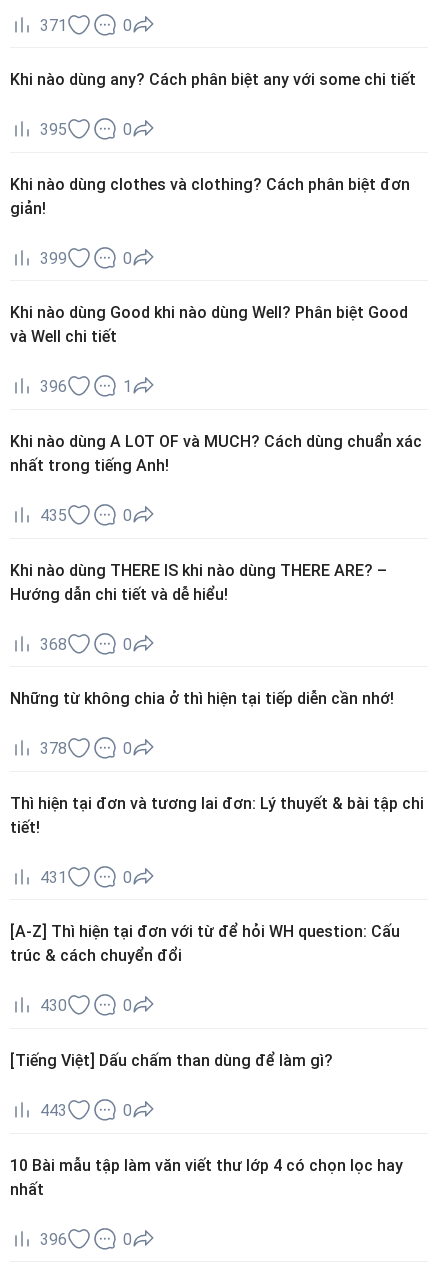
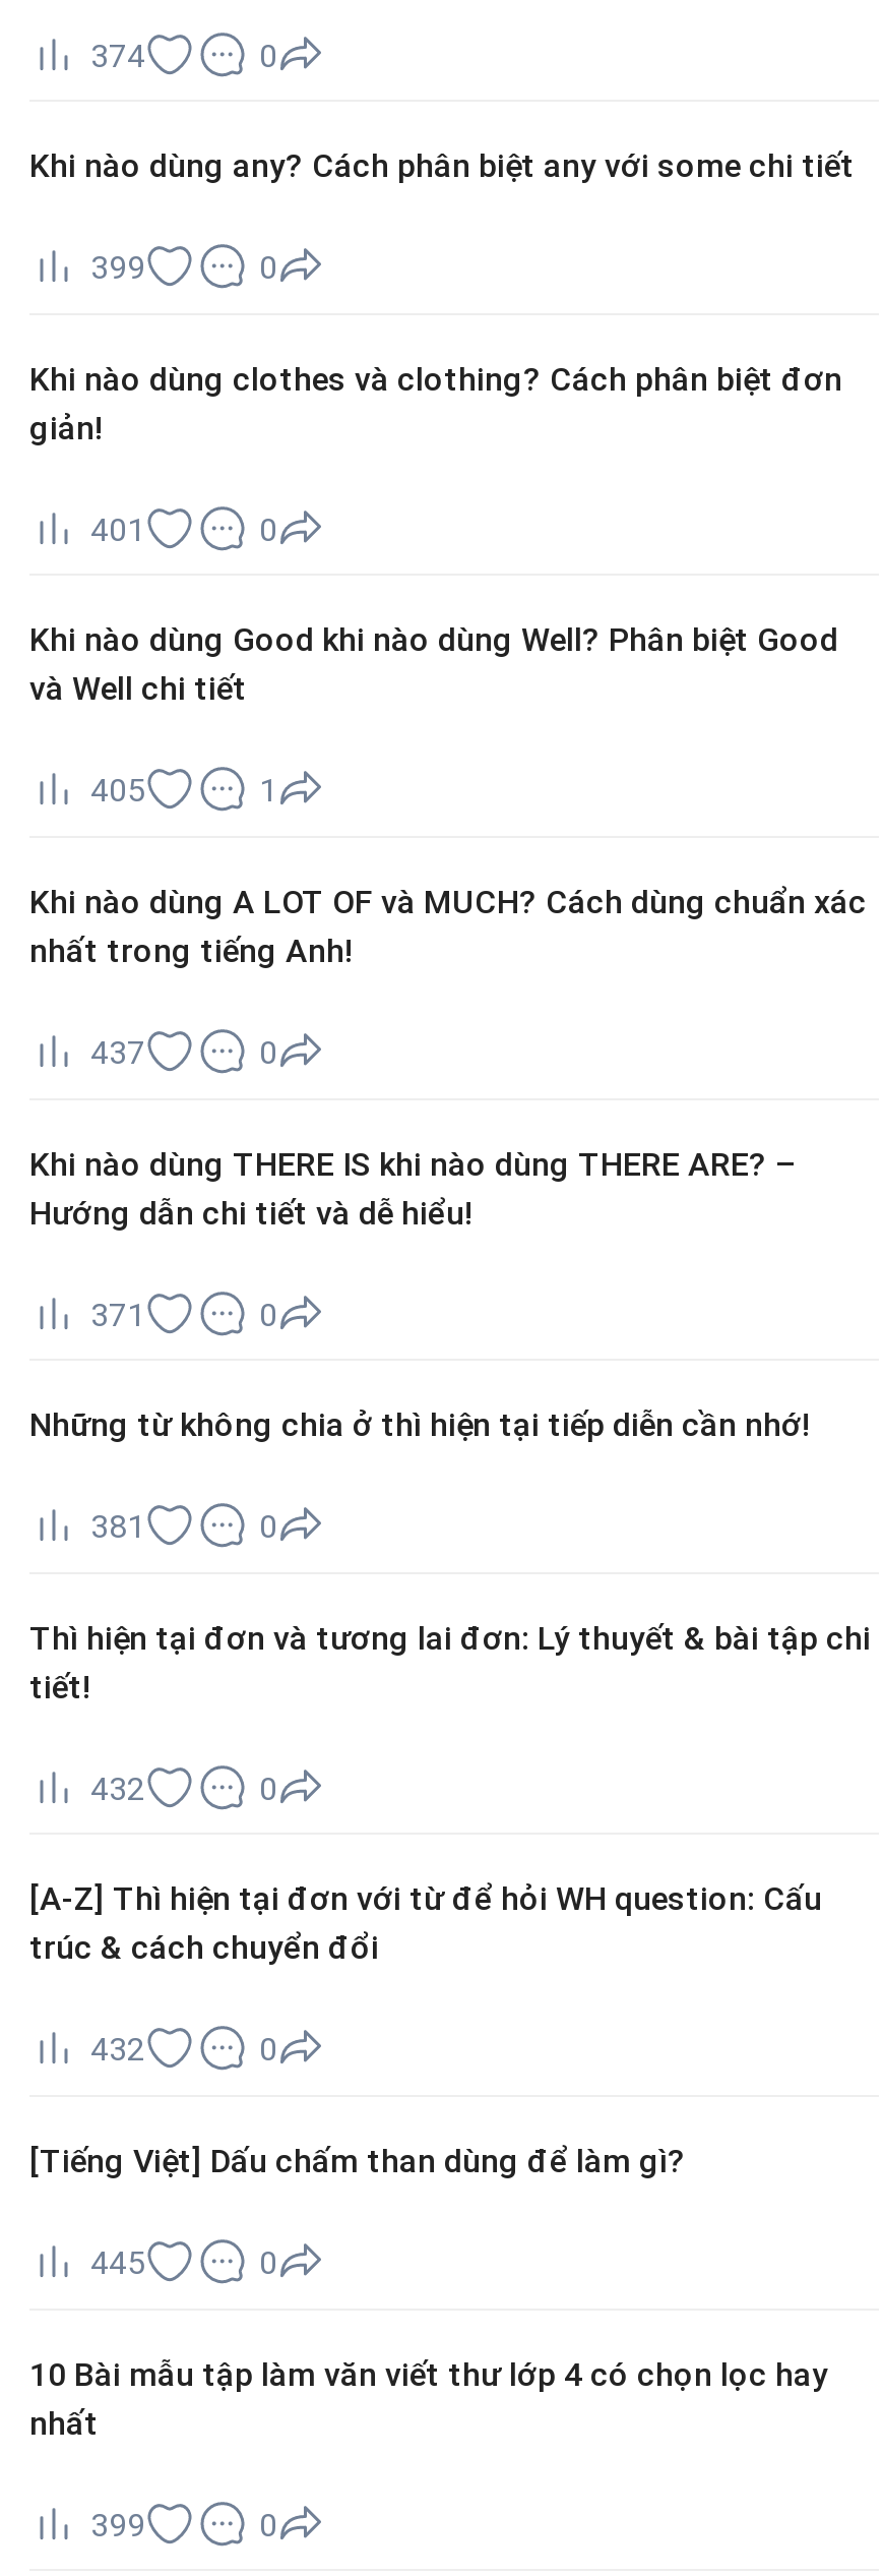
- 371
+ 374

- 395
+ 399

- 399
+ 401

- 396
+ 405

- 435
+ 437

- 368
+ 371

- 378
+ 381

- 431
+ 432

- 430
+ 432

- 443
+ 445

- 396
+ 399
